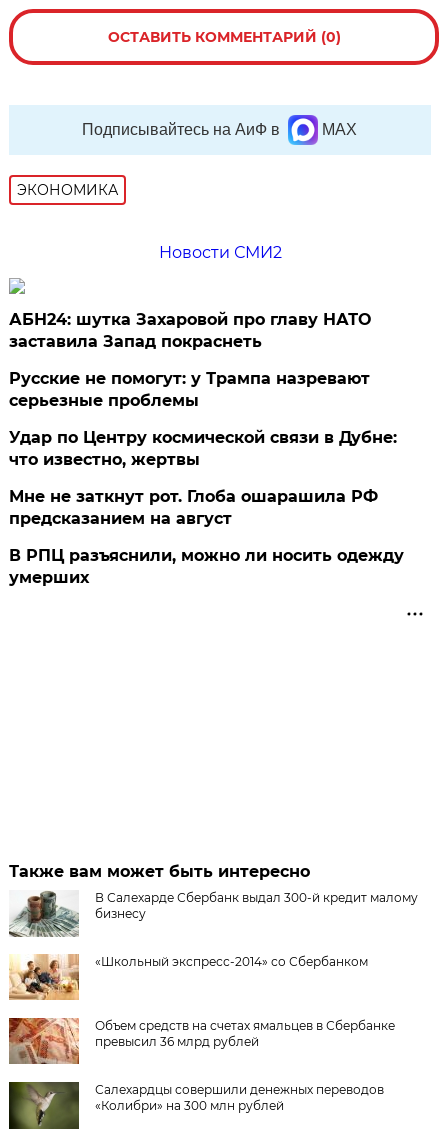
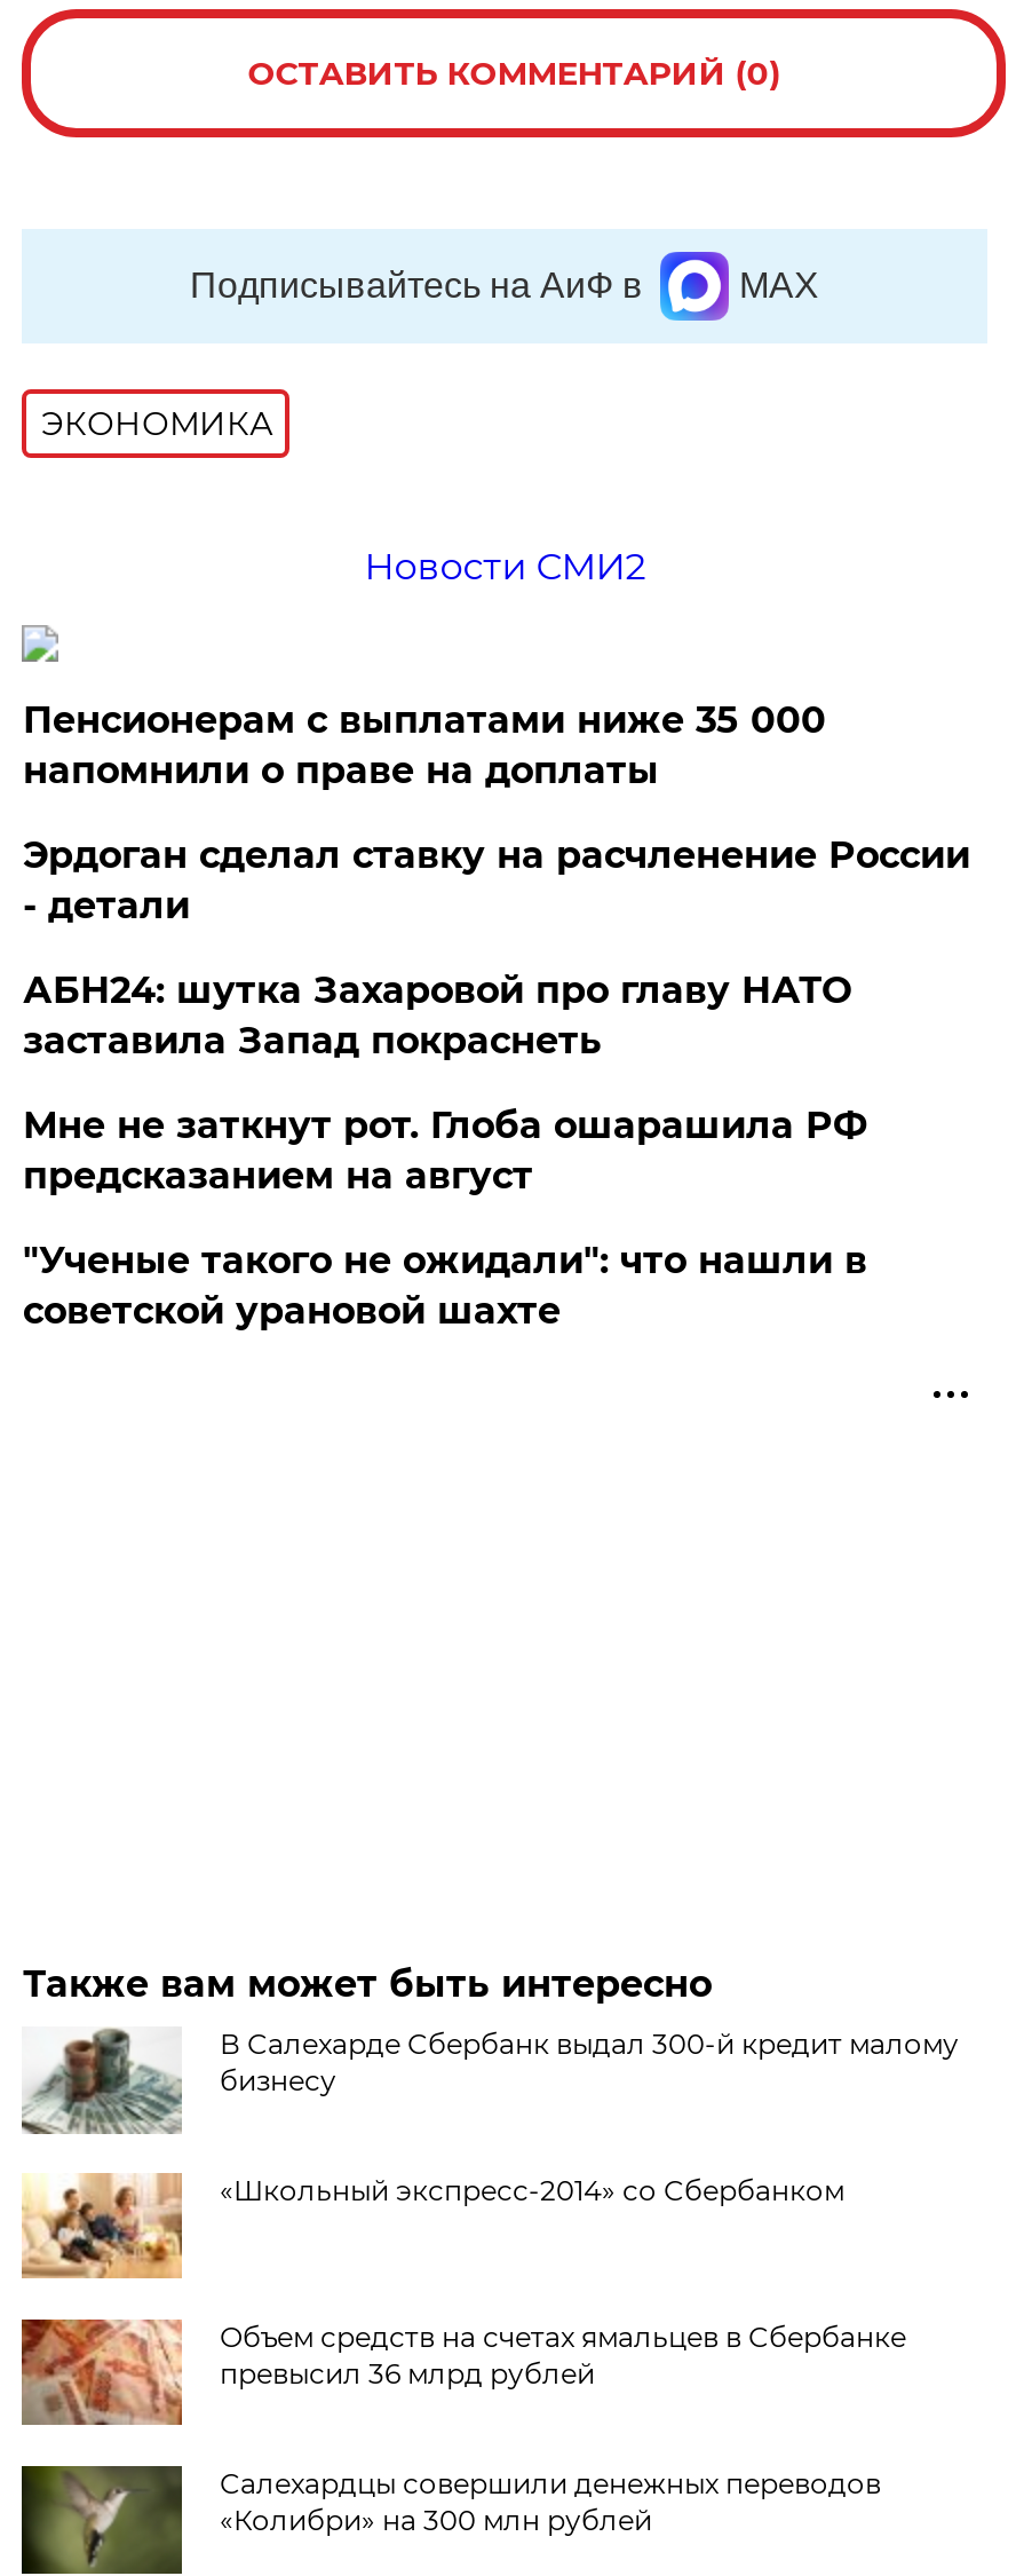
+ Пенсионерам с выплатами ниже 35 000
+ напомнили о праве на доплаты
+ Эрдоган сделал ставку на расчленение России
+ - детали

moved down: АБН24: шутка Захаровой про главу НАТО | заставила Запад покраснеть

- Русские не помогут: у Трампа назревают
- серьезные проблемы
- Удар по Центру космической связи в Дубне:
- что известно, жертвы

- В РПЦ разъяснили, можно ли носить одежду
- умерших
+ "Ученые такого не ожидали": что нашли в
+ советской урановой шахте
